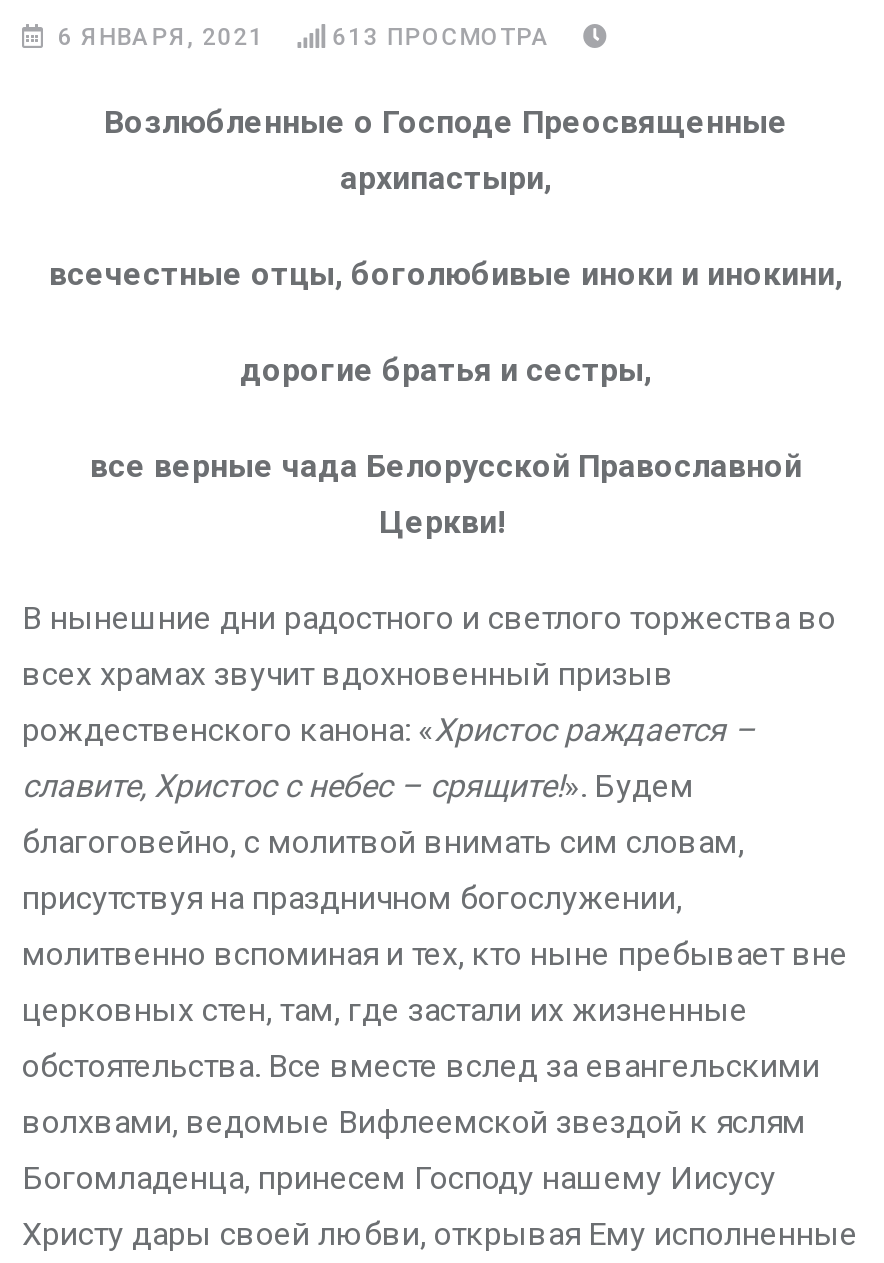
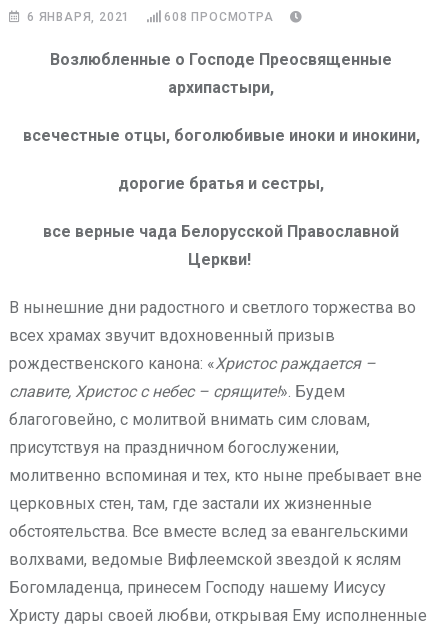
- 613 ПРОСМОТРА
+ 608 ПРОСМОТРА
